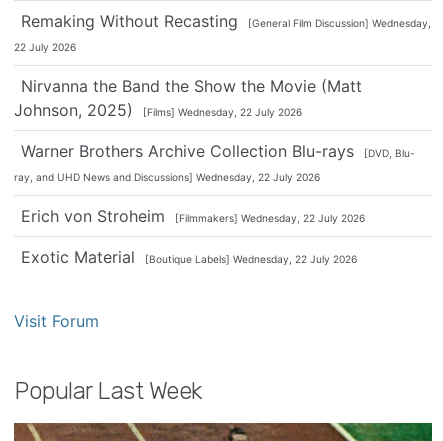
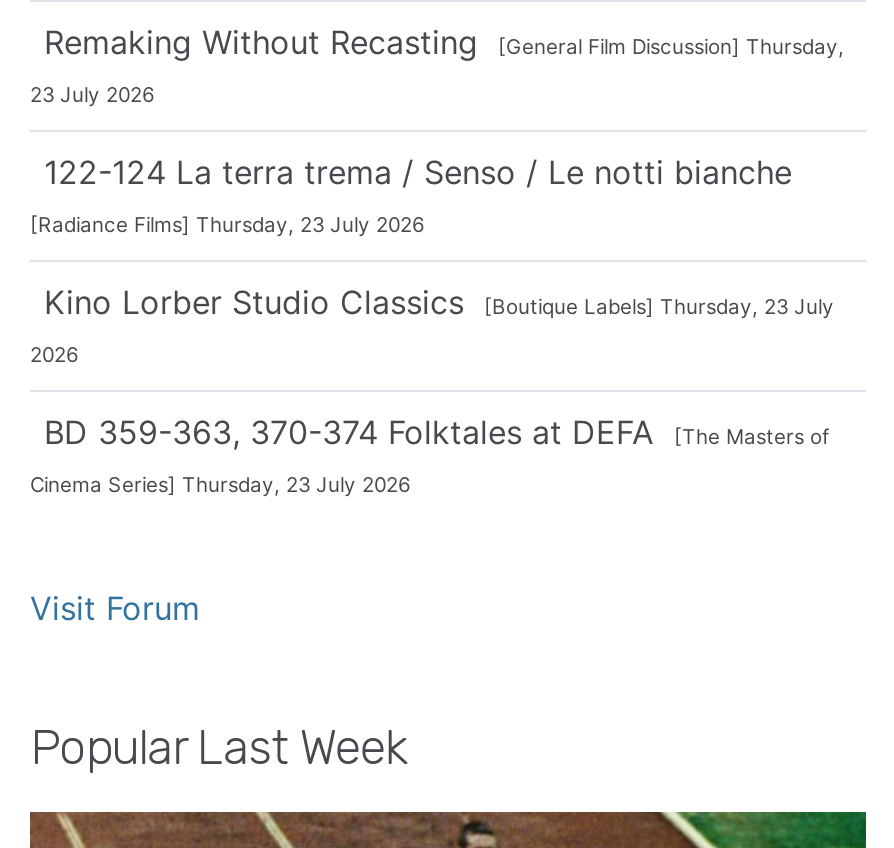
- [General Film Discussion] Wednesday,
- 22 July 2026
- Nirvanna the Band the Show the Movie (Matt
- Johnson, 2025)
- [Films] Wednesday, 22 July 2026
- Warner Brothers Archive Collection Blu-rays
- [DVD, Blu-
- ray, and UHD News and Discussions] Wednesday, 22 July 2026
- Erich von Stroheim
- [Filmmakers] Wednesday, 22 July 2026
- Exotic Material
- [Boutique Labels] Wednesday, 22 July 2026
+ [General Film Discussion] Thursday,
+ 23 July 2026
+ 122-124 La terra trema / Senso / Le notti bianche
+ [Radiance Films] Thursday, 23 July 2026
+ Kino Lorber Studio Classics
+ [Boutique Labels] Thursday, 23 July
+ 2026
+ BD 359-363, 370-374 Folktales at DEFA
+ [The Masters of
+ Cinema Series] Thursday, 23 July 2026
